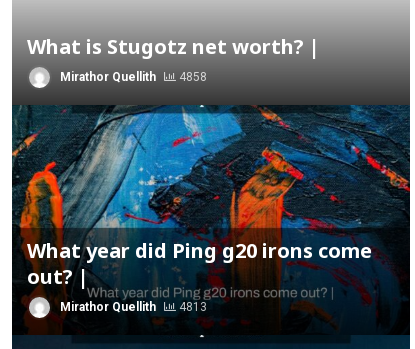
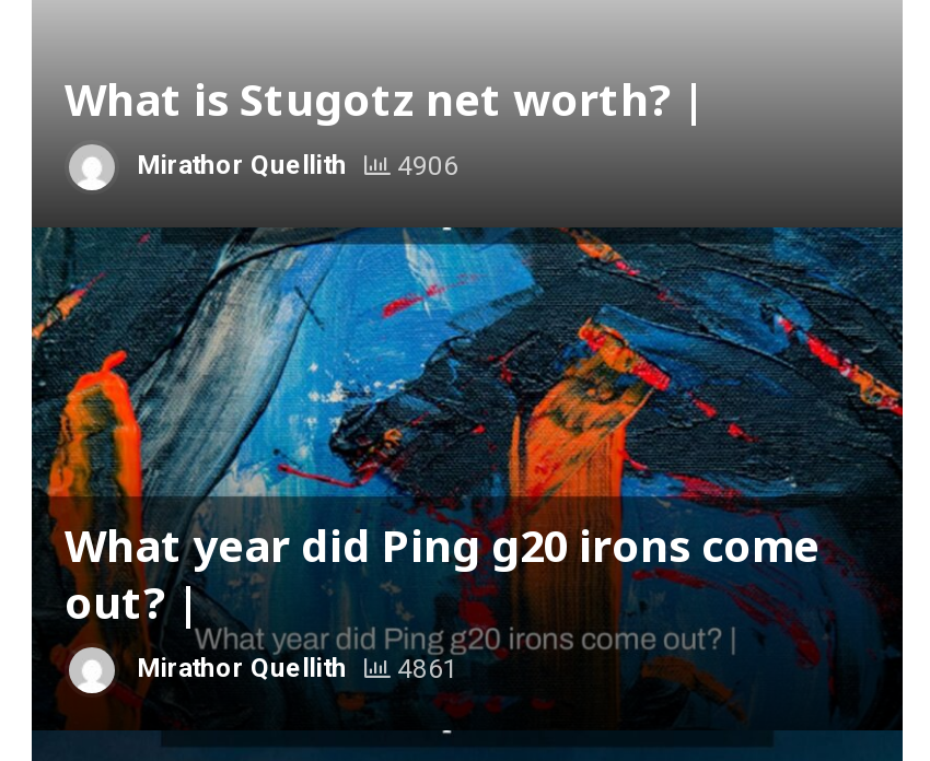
- Mirathor Quellith 4858
+ Mirathor Quellith 4906

- Mirathor Quellith 4813
+ Mirathor Quellith 4861
